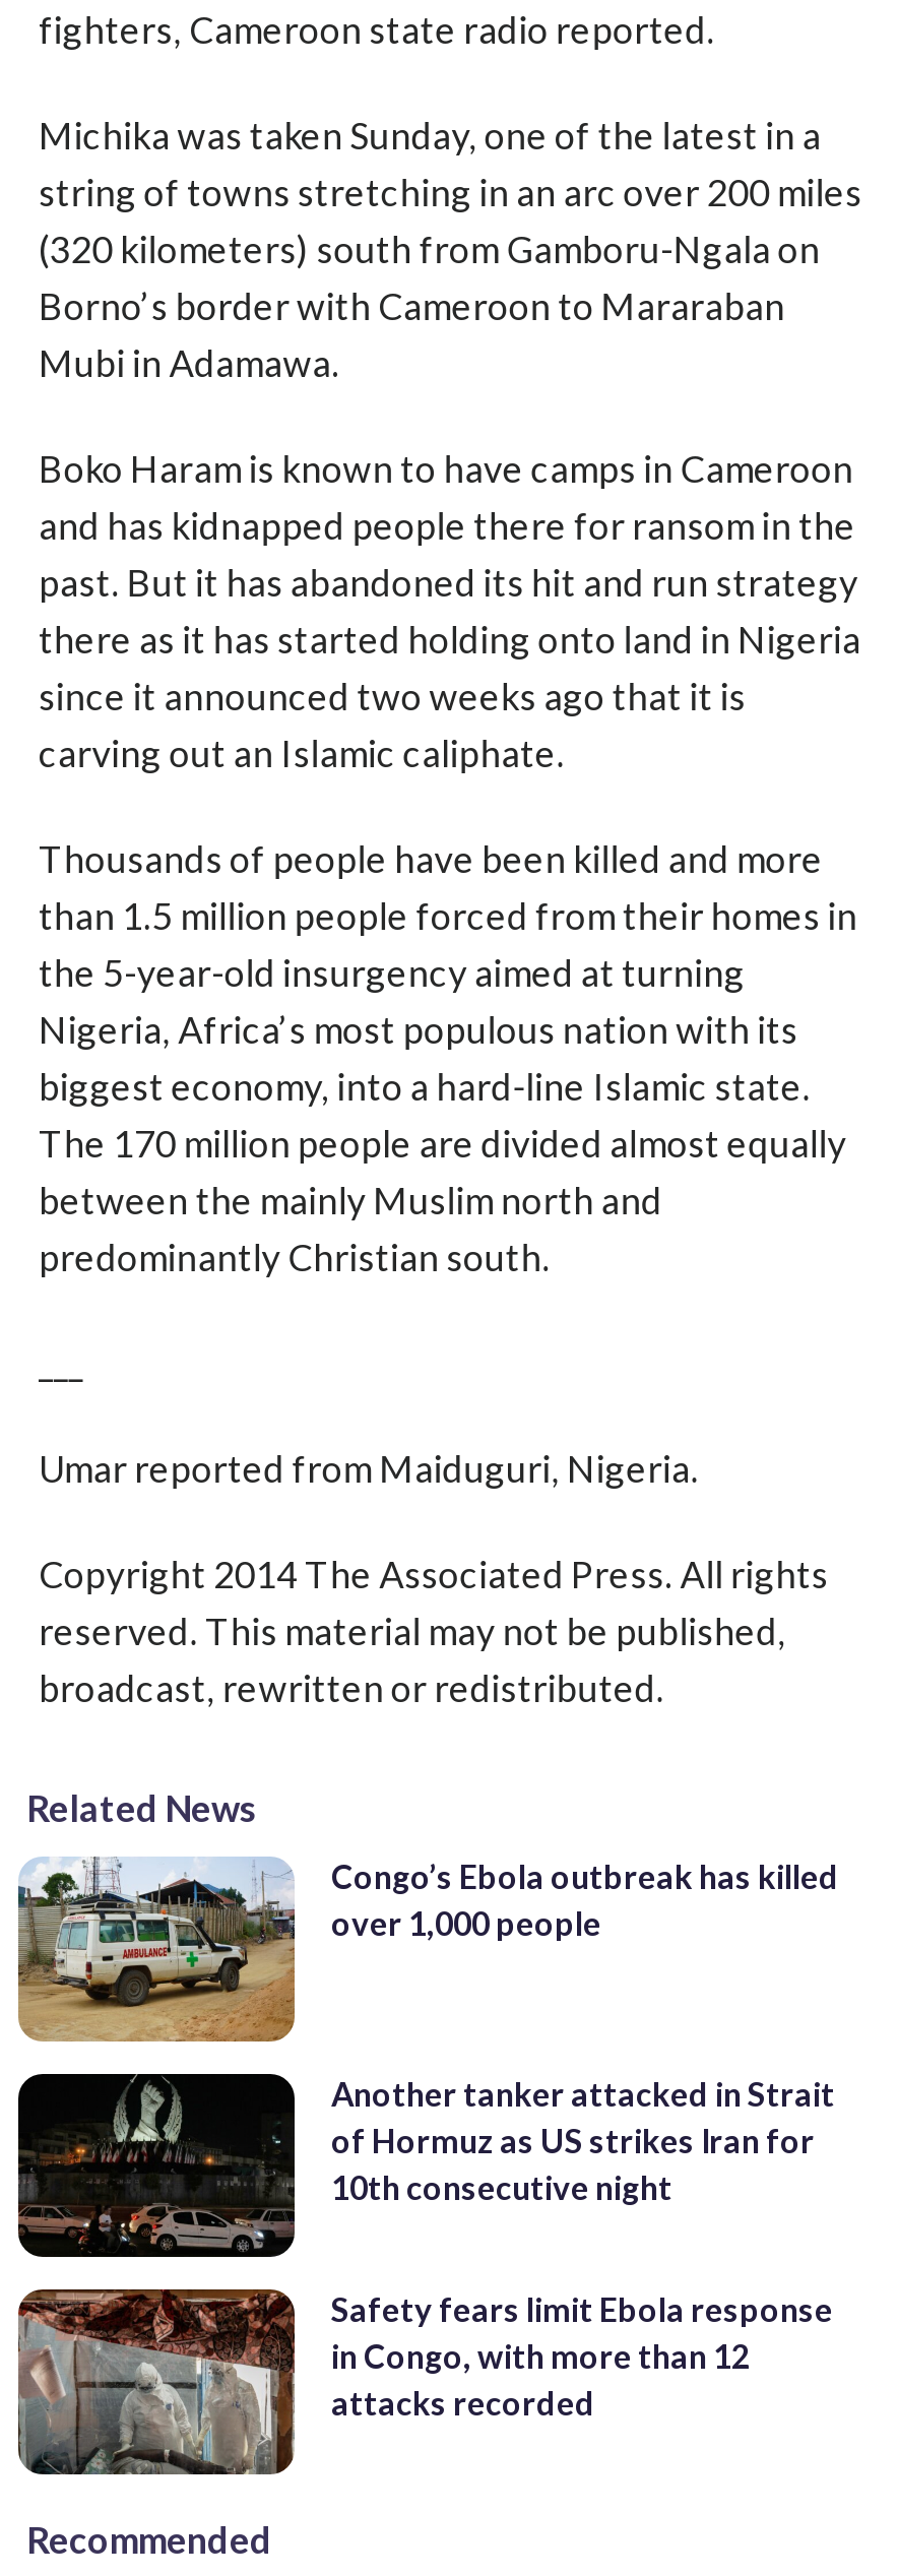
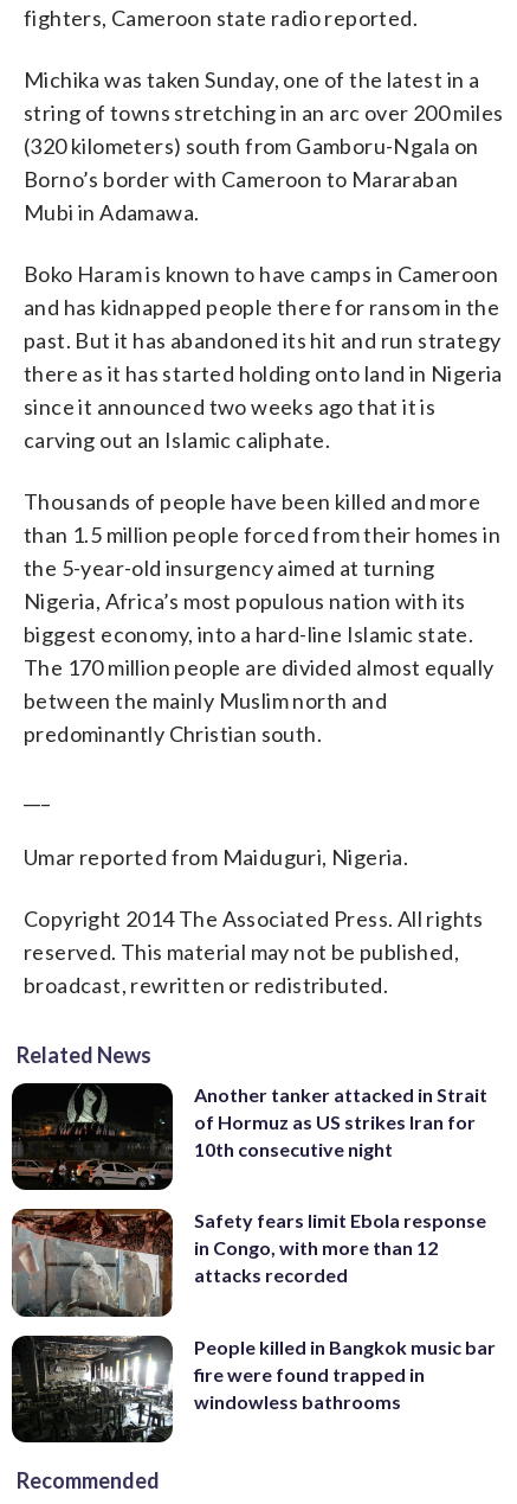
- [image]
- Congo’s Ebola outbreak has killed
- over 1,000 people

moved up: [image] | Another tanker attacked in Strait | of Hormuz as US strikes Iran for | 10th consecutive night | Safety fears limit Ebola response | in Congo, with more than 12 | attacks recorded

+ [image]
+ People killed in Bangkok music bar
+ fire were found trapped in
+ windowless bathrooms
